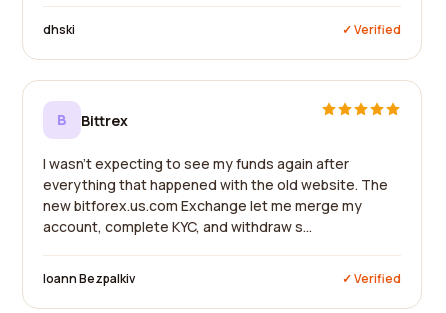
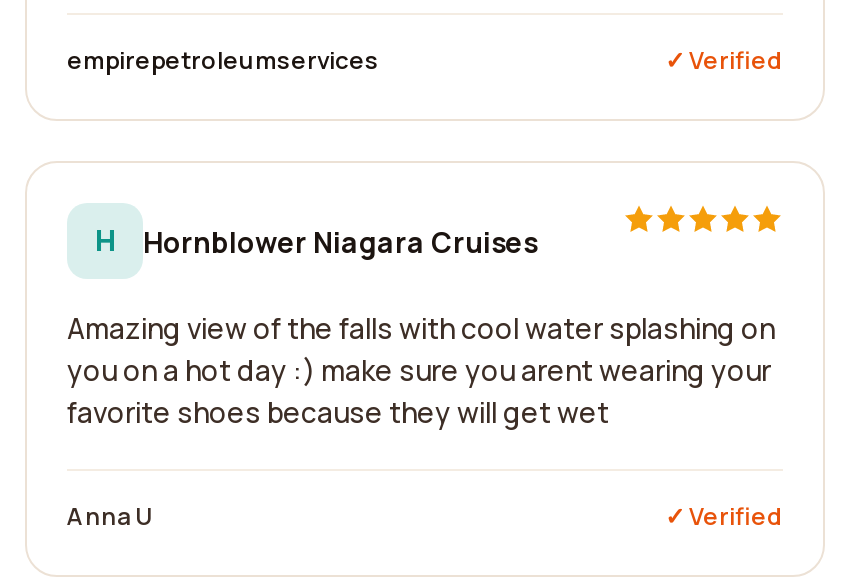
- dhski
+ empirepetroleumservices

- B
- Bittrex
+ H
+ Hornblower Niagara Cruises

- I wasn't expecting to see my funds again after
- everything that happened with the old website. The
- new bitforex.us.com Exchange let me merge my
- account, complete KYC, and withdraw s...
+ Amazing view of the falls with cool water splashing on
+ you on a hot day :) make sure you arent wearing your
+ favorite shoes because they will get wet

- Ioann Bezpalkiv
+ Anna U
